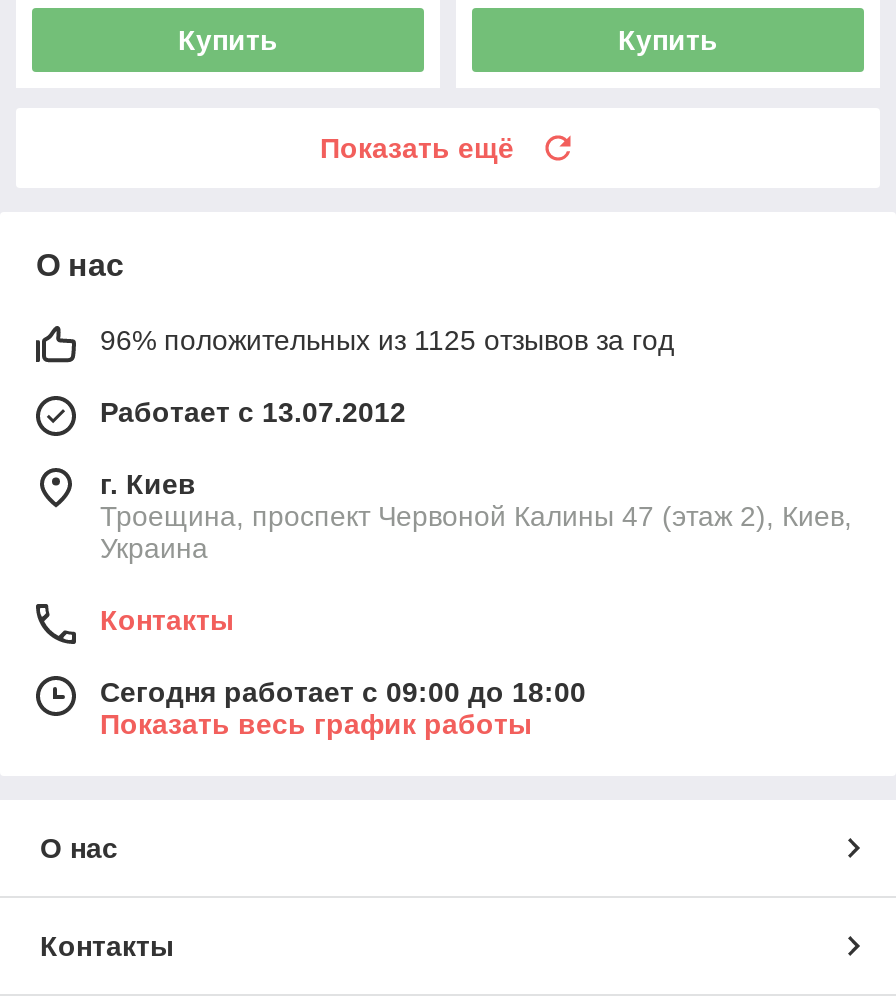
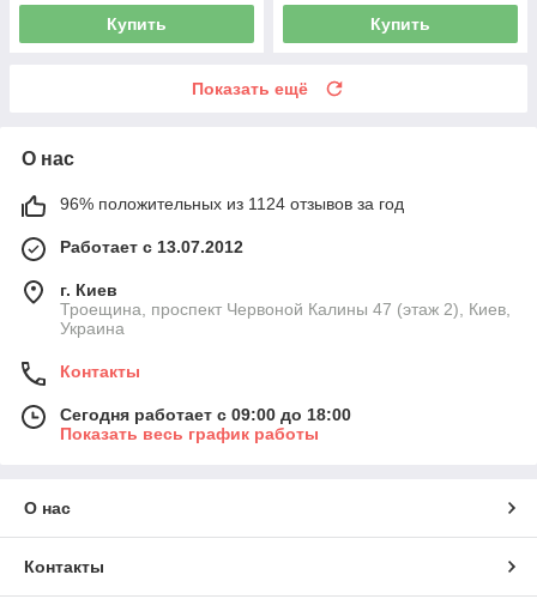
- 96% положительных из 1125 отзывов за год
+ 96% положительных из 1124 отзывов за год
